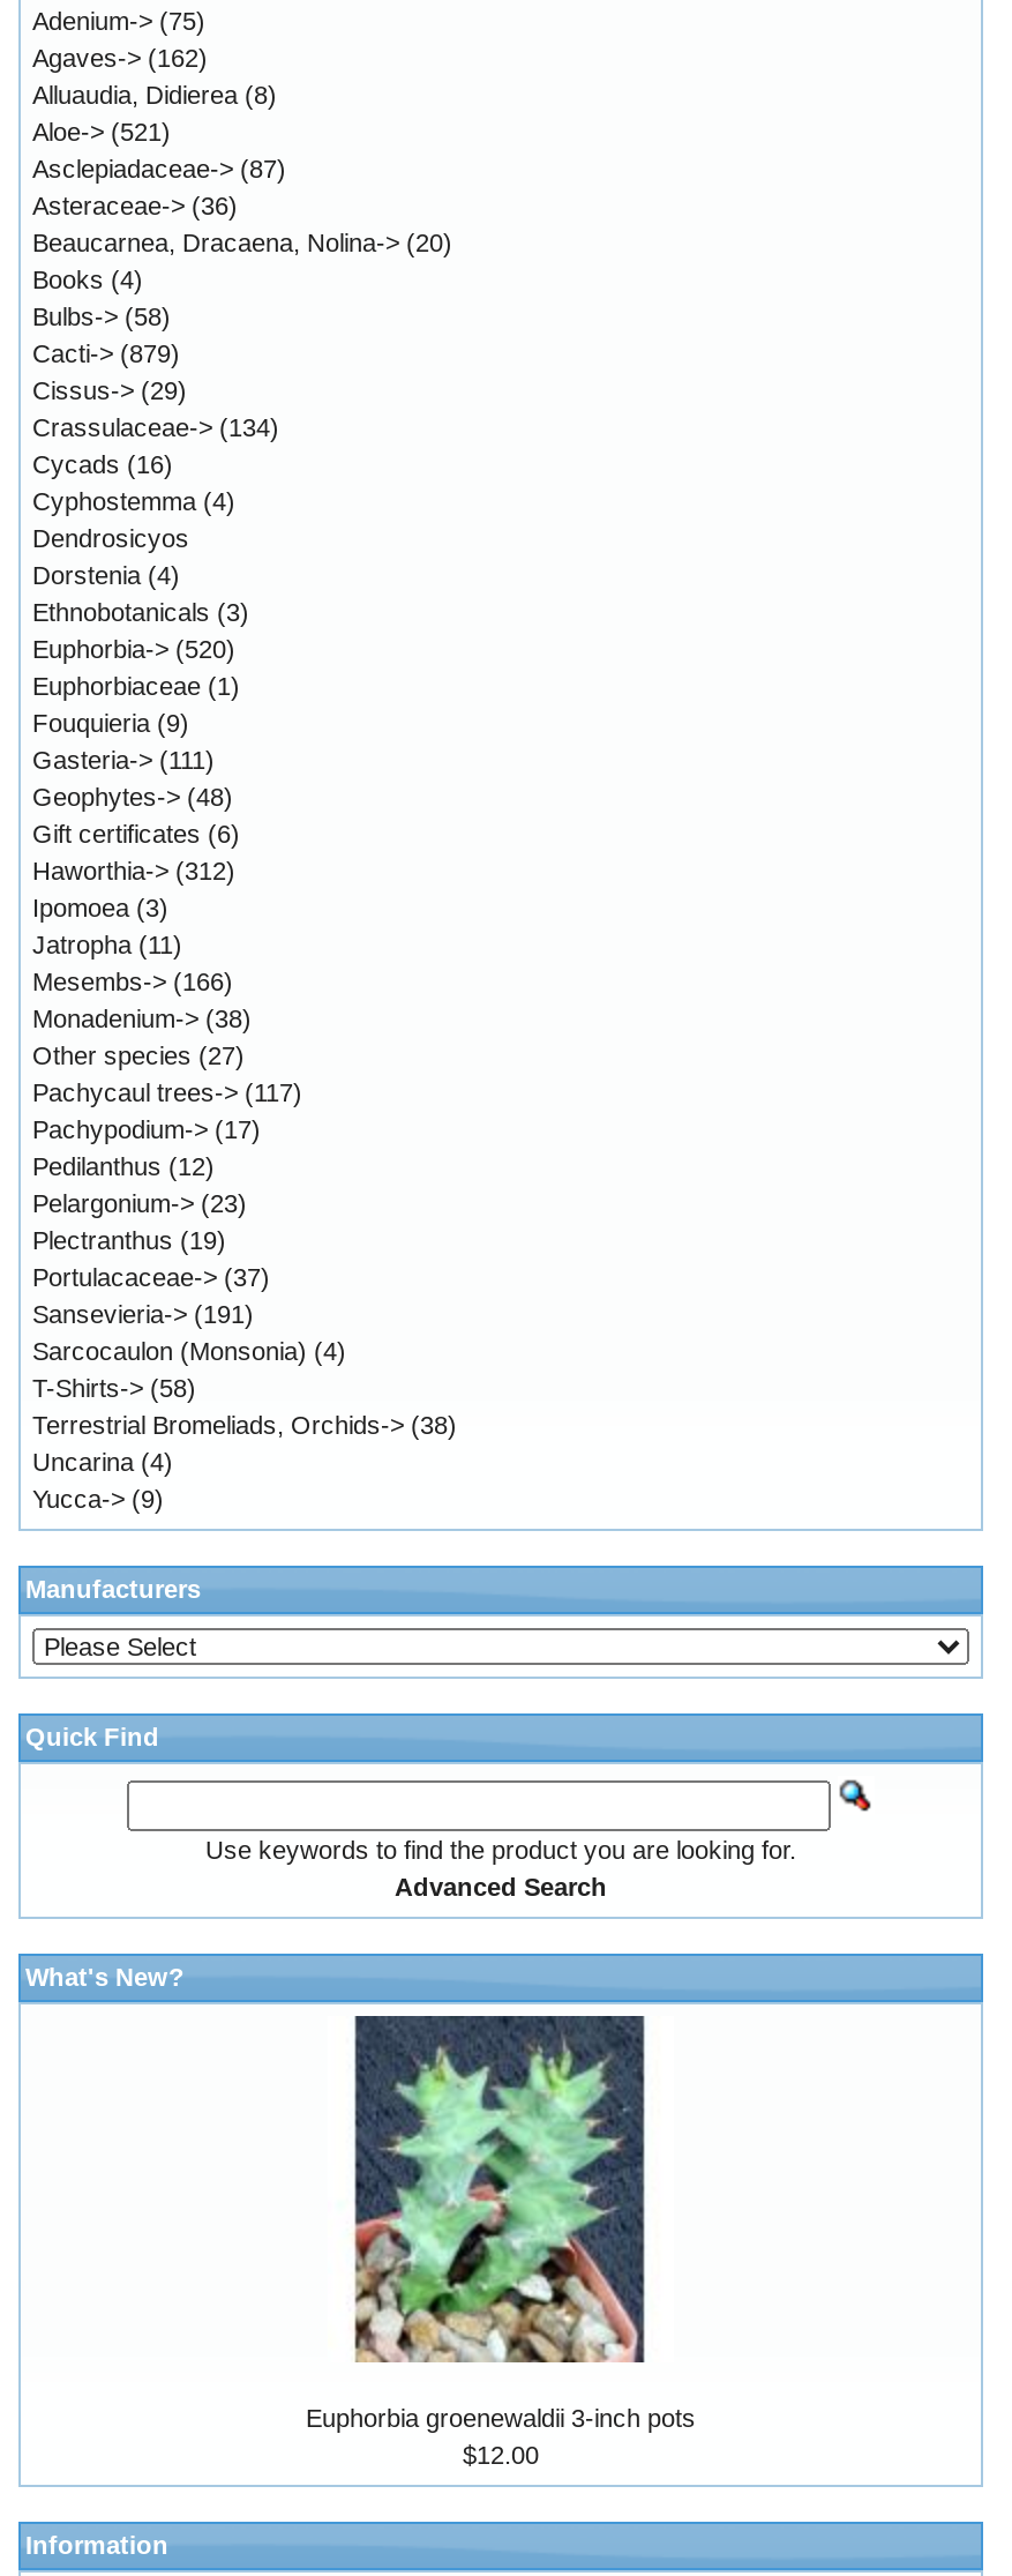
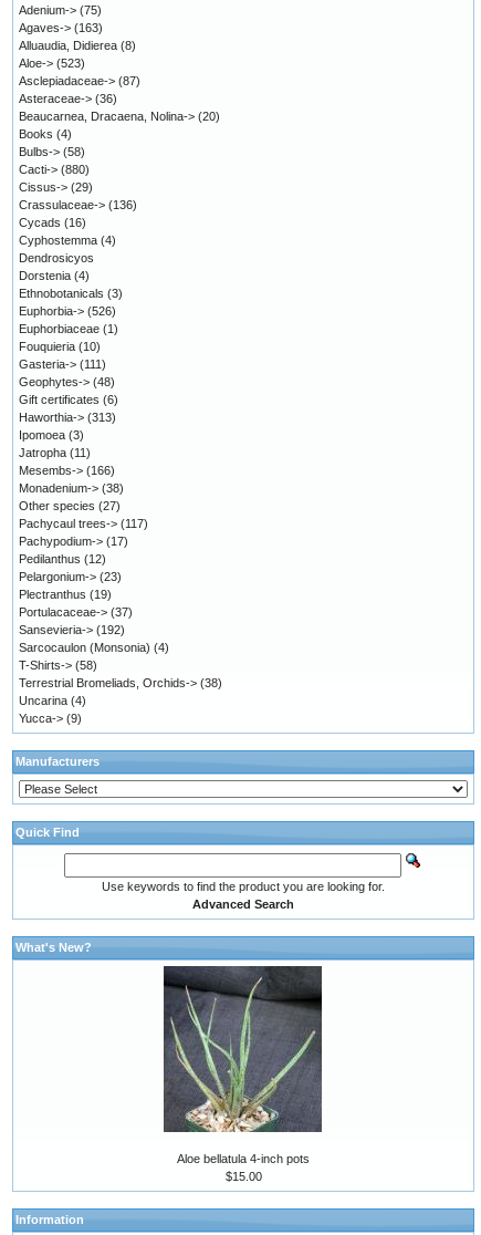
- Agaves-> (162)
+ Agaves-> (163)

- Aloe-> (521)
+ Aloe-> (523)

- Cacti-> (879)
+ Cacti-> (880)

- Crassulaceae-> (134)
+ Crassulaceae-> (136)

- Euphorbia-> (520)
+ Euphorbia-> (526)

- Fouquieria (9)
+ Fouquieria (10)

- Haworthia-> (312)
+ Haworthia-> (313)

- Sansevieria-> (191)
+ Sansevieria-> (192)

- [image]
- Euphorbia groenewaldii 3-inch pots
+ [image]
+ Aloe bellatula 4-inch pots

- $12.00
+ $15.00
